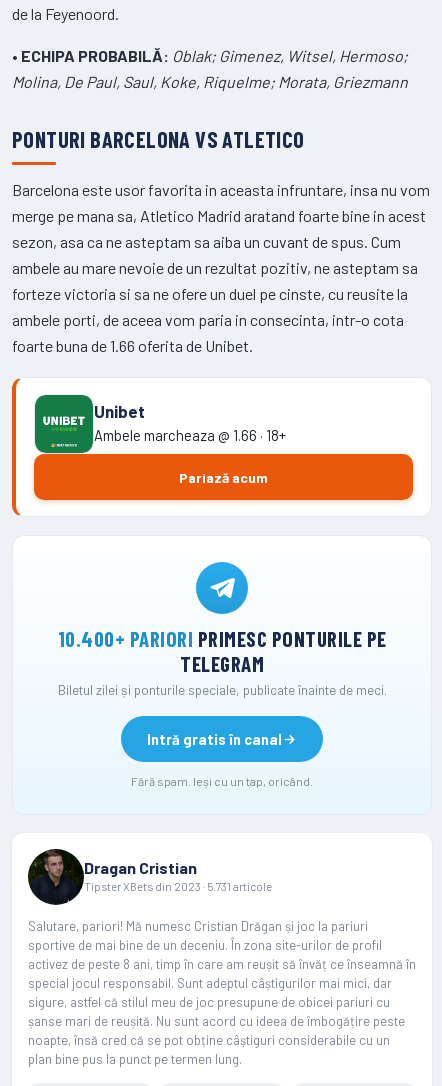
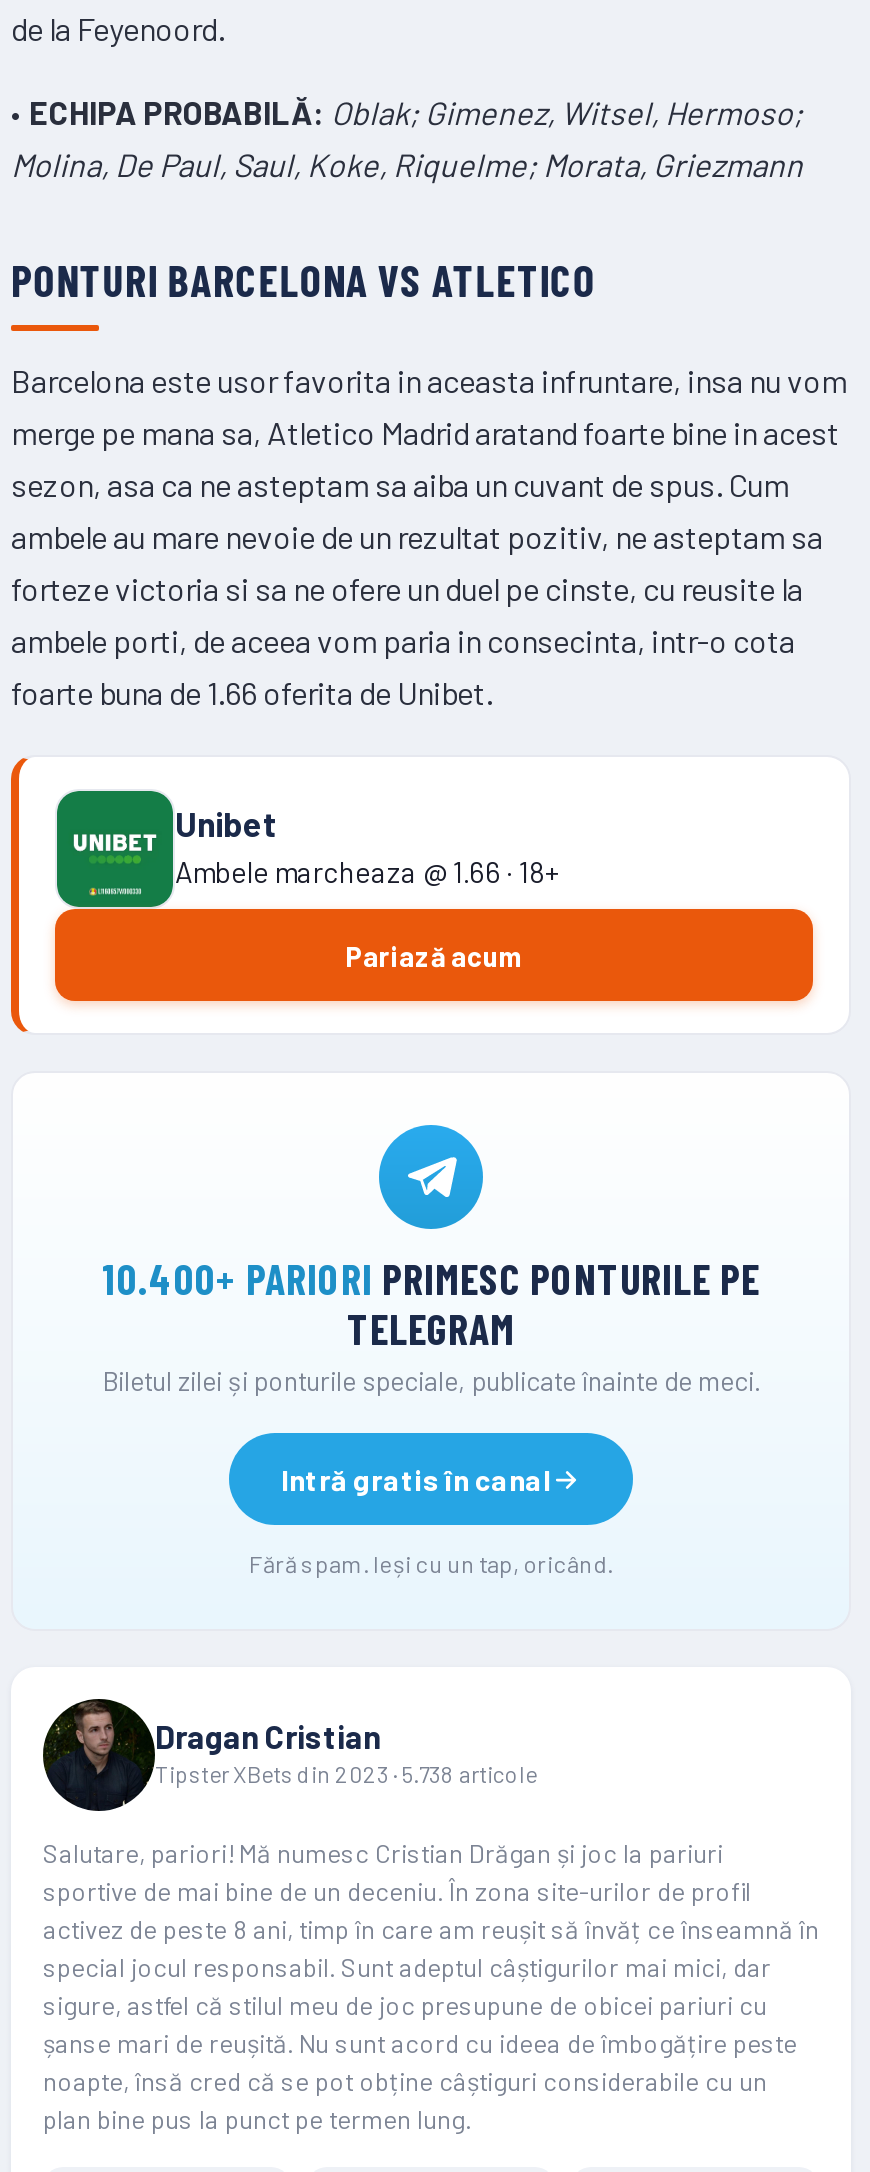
- Tipster XBets din 2023 · 5.731 articole
+ Tipster XBets din 2023 · 5.738 articole
